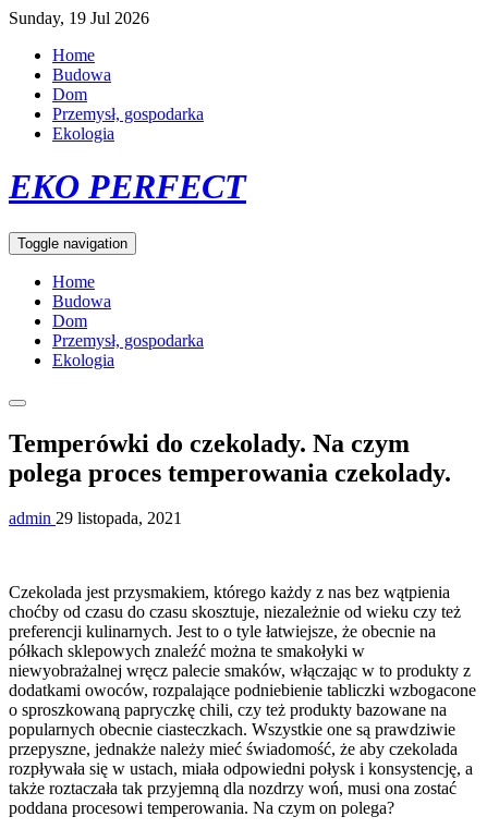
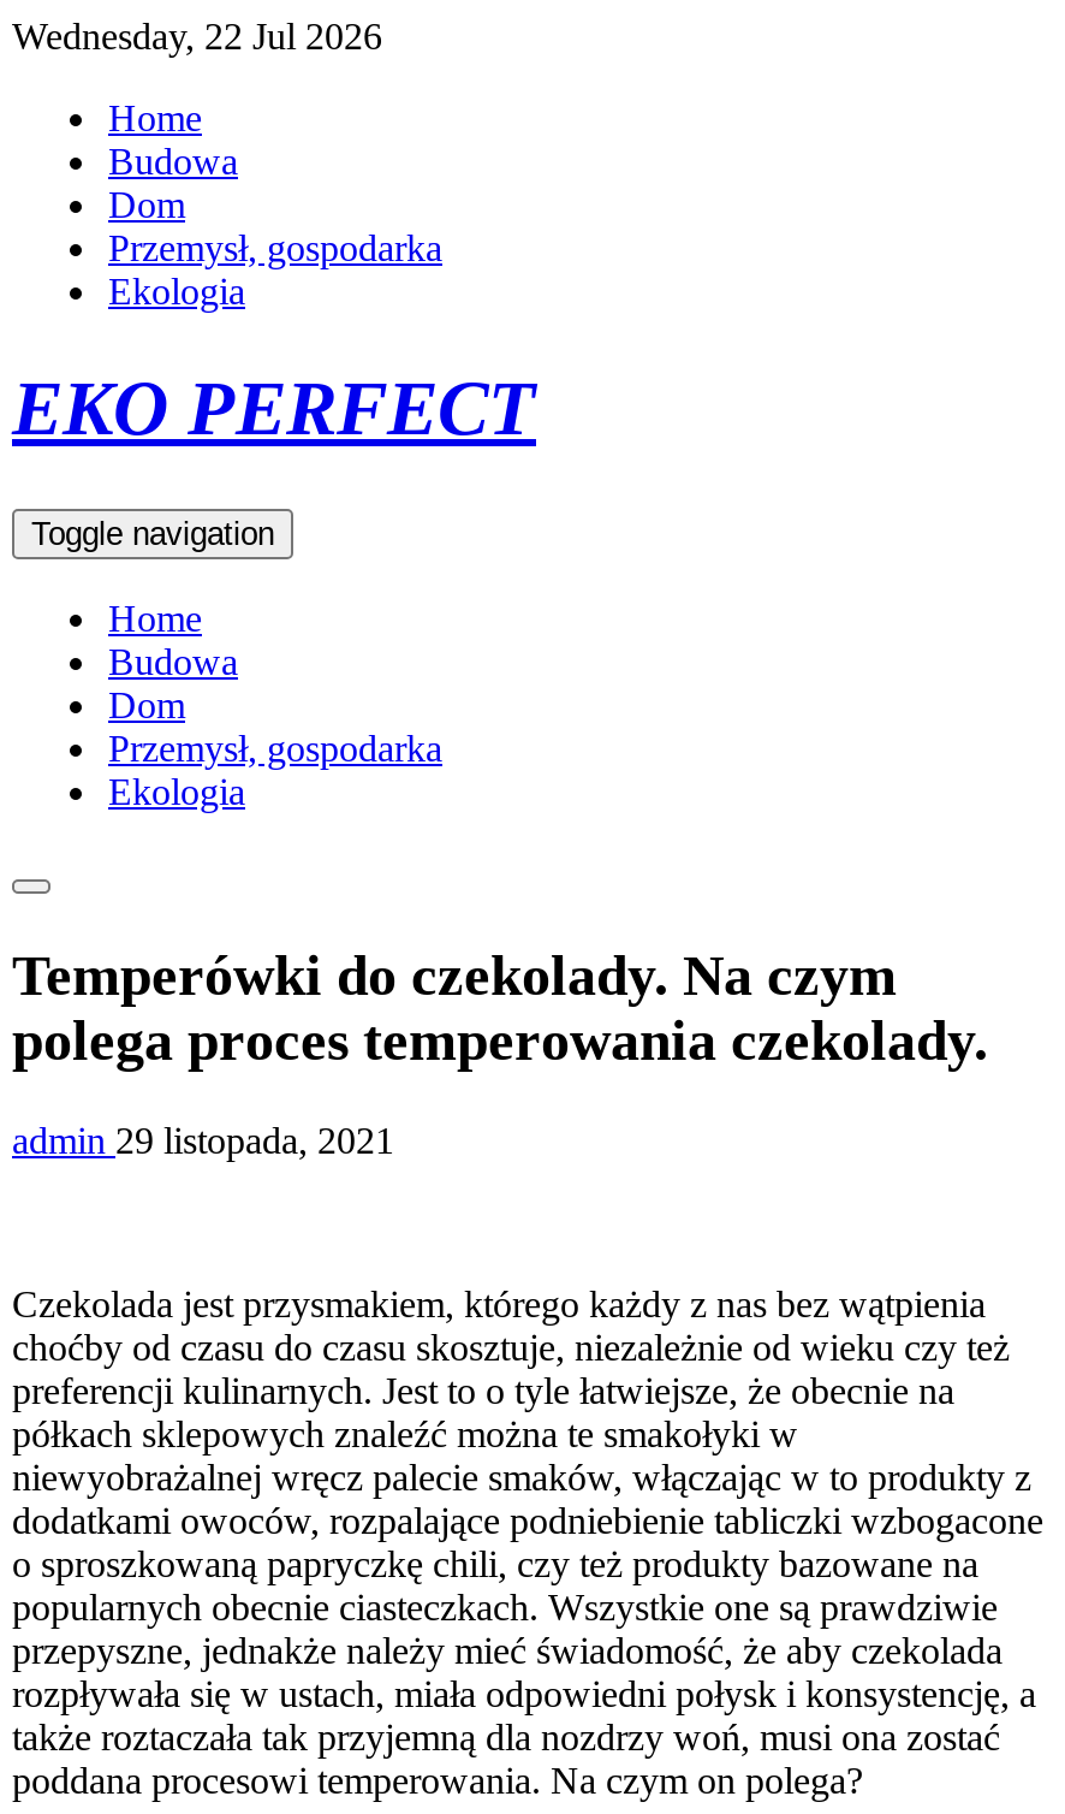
- Sunday, 19 Jul 2026
+ Wednesday, 22 Jul 2026
